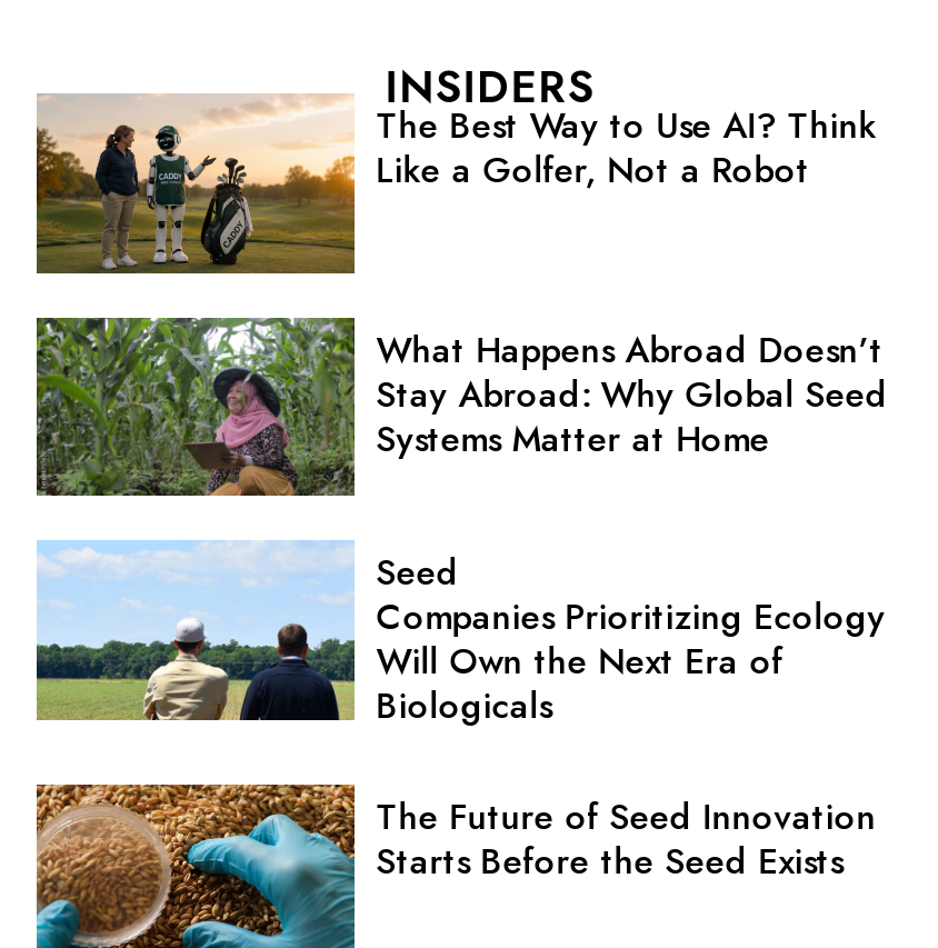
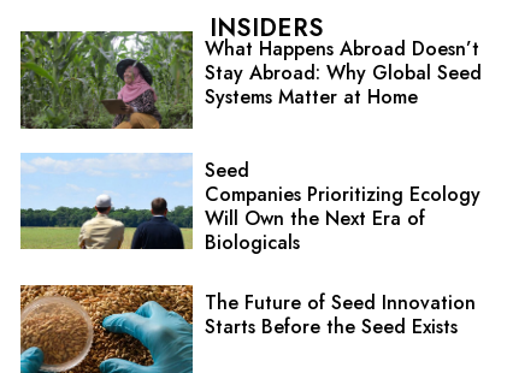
- [image]
- The Best Way to Use AI? Think
- Like a Golfer, Not a Robot
